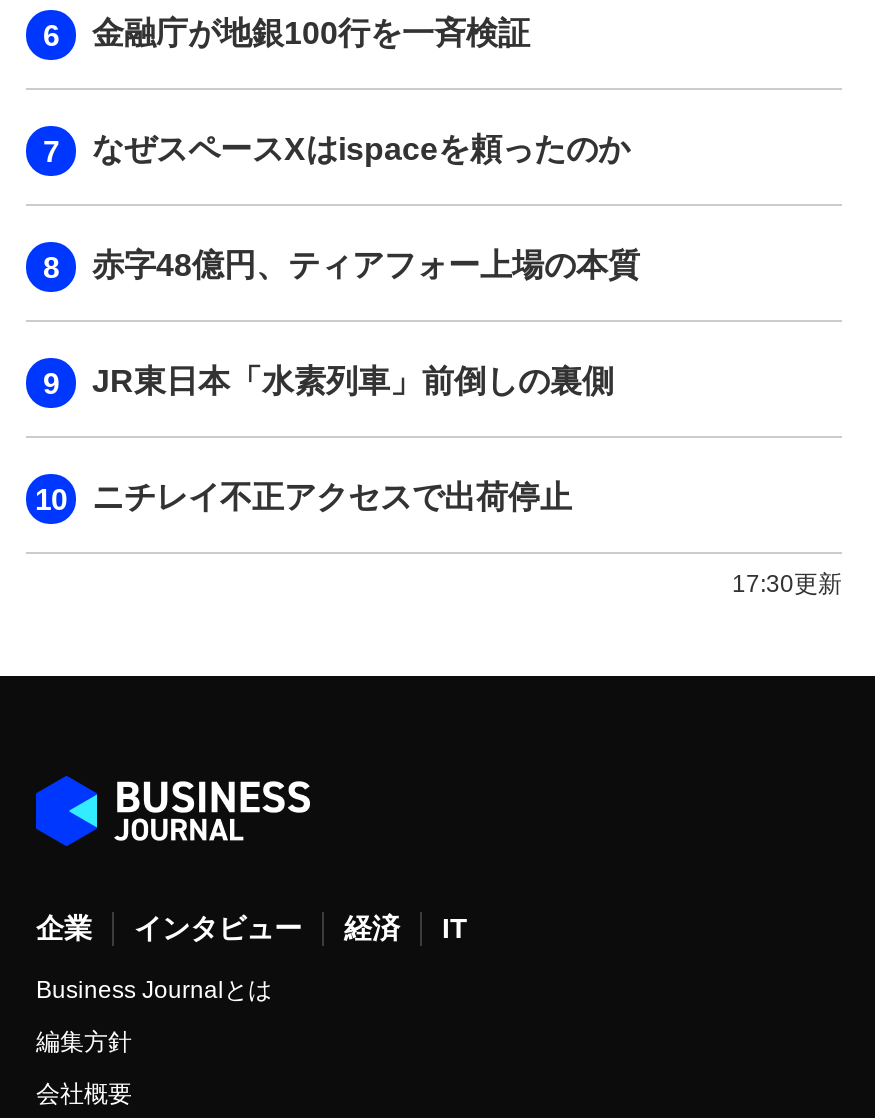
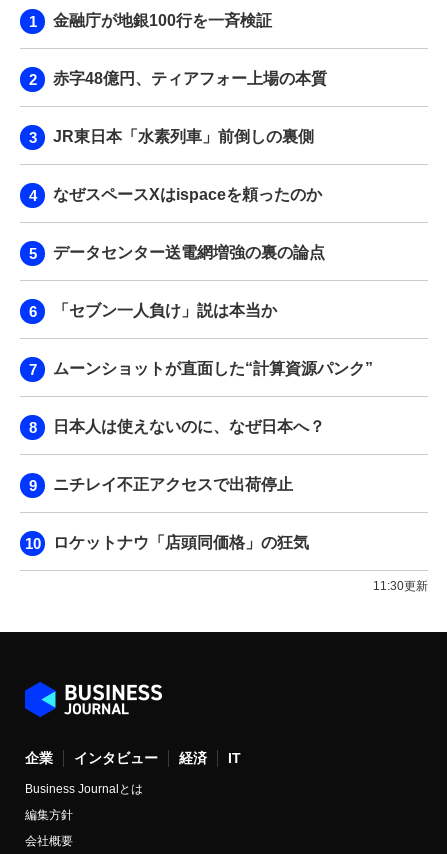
moved down: なぜスペースXはispaceを頼ったのか

moved up: 赤字48億円、ティアフォー上場の本質 | JR東日本「水素列車」前倒しの裏側

+ データセンター送電網増強の裏の論点
+ 「セブン一人負け」説は本当か
+ ムーンショットが直面した“計算資源パンク”
+ 日本人は使えないのに、なぜ日本へ？

- 17:30更新
+ ロケットナウ「店頭同価格」の狂気
+ 11:30更新
